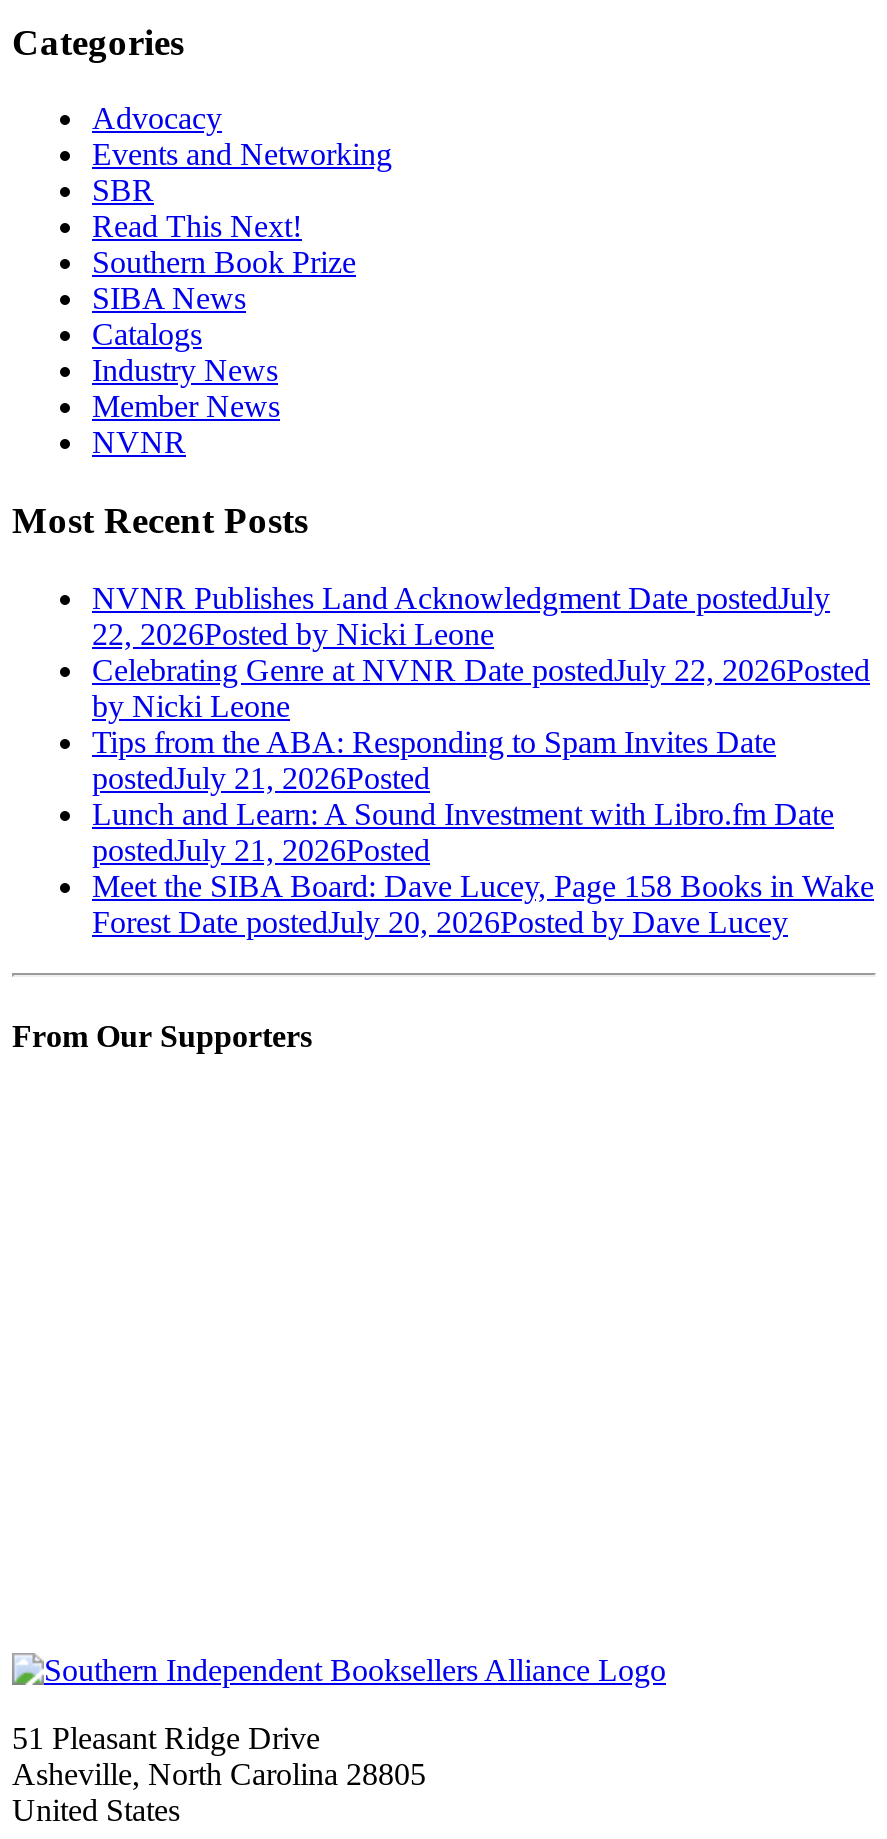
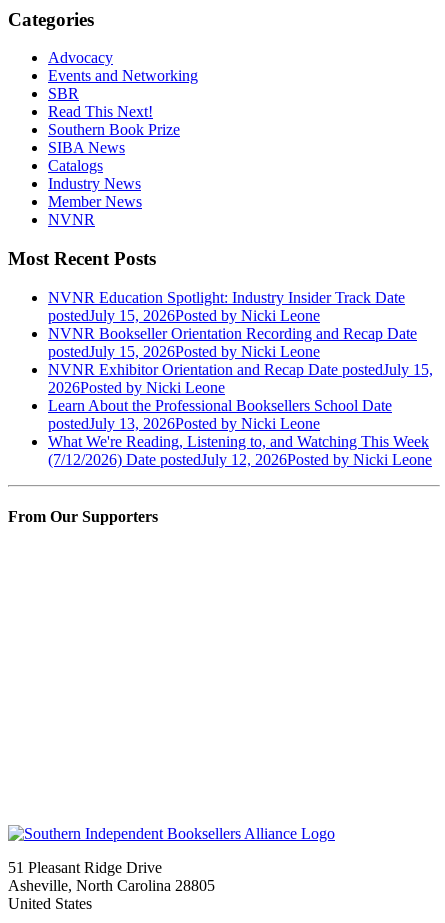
- NVNR Publishes Land Acknowledgment Date postedJuly
- 22, 2026Posted by Nicki Leone
- Celebrating Genre at NVNR Date postedJuly 22, 2026Posted
- by Nicki Leone
- Tips from the ABA: Responding to Spam Invites Date
- postedJuly 21, 2026Posted
- Lunch and Learn: A Sound Investment with Libro.fm Date
- postedJuly 21, 2026Posted
- Meet the SIBA Board: Dave Lucey, Page 158 Books in Wake
- Forest Date postedJuly 20, 2026Posted by Dave Lucey
+ NVNR Education Spotlight: Industry Insider Track Date
+ postedJuly 15, 2026Posted by Nicki Leone
+ NVNR Bookseller Orientation Recording and Recap Date
+ postedJuly 15, 2026Posted by Nicki Leone
+ NVNR Exhibitor Orientation and Recap Date postedJuly 15,
+ 2026Posted by Nicki Leone
+ Learn About the Professional Booksellers School Date
+ postedJuly 13, 2026Posted by Nicki Leone
+ What We're Reading, Listening to, and Watching This Week
+ (7/12/2026) Date postedJuly 12, 2026Posted by Nicki Leone
